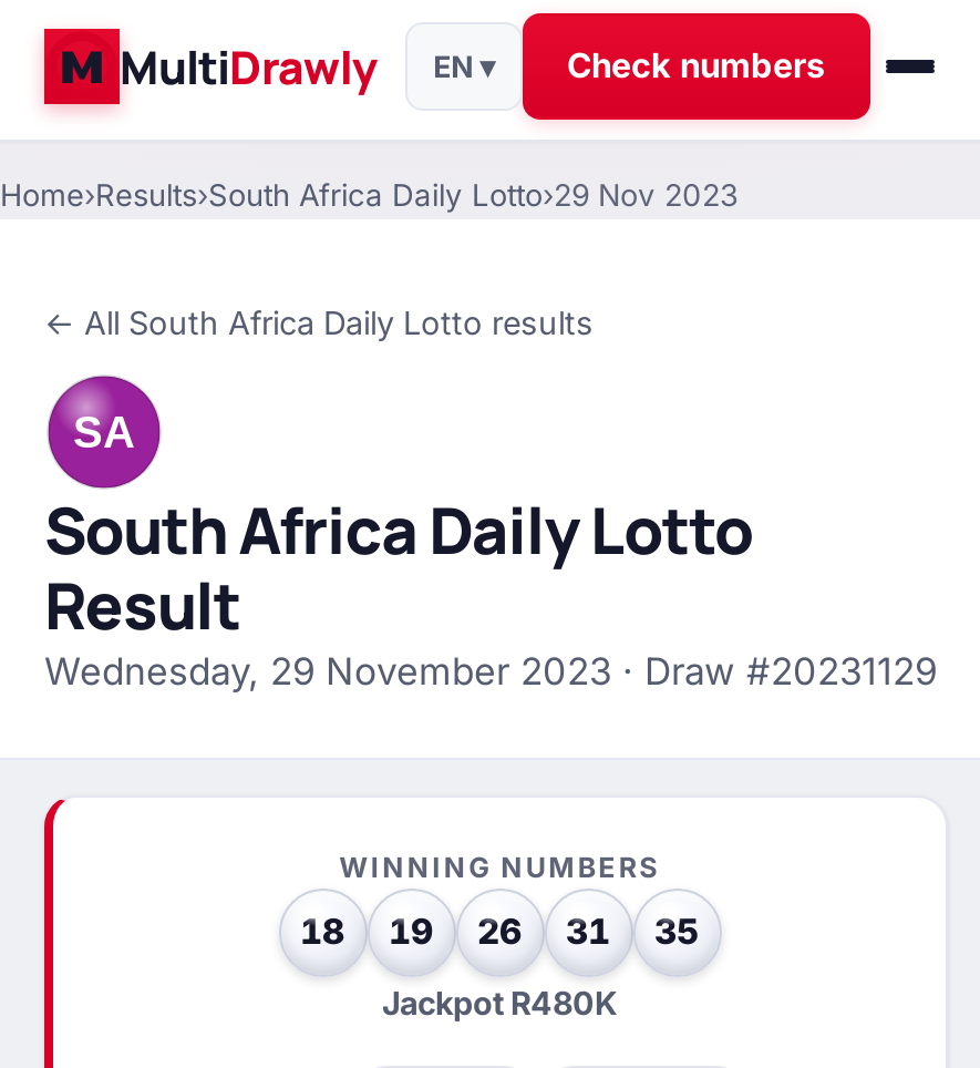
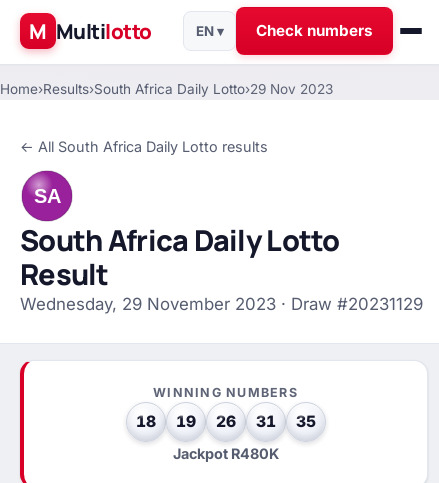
- MultiDrawly
+ M Multilotto
